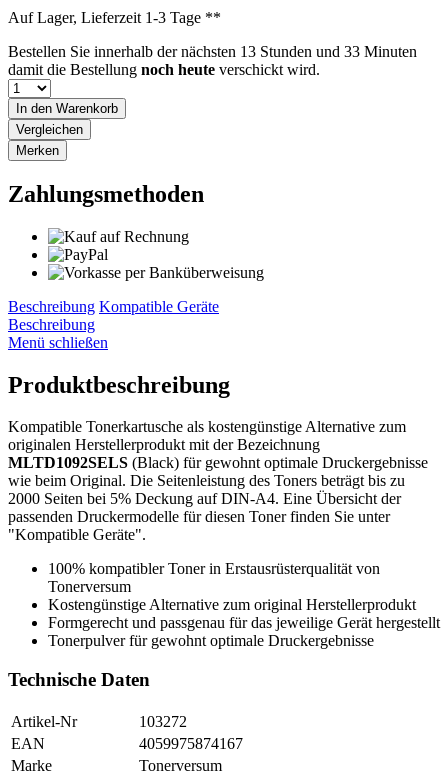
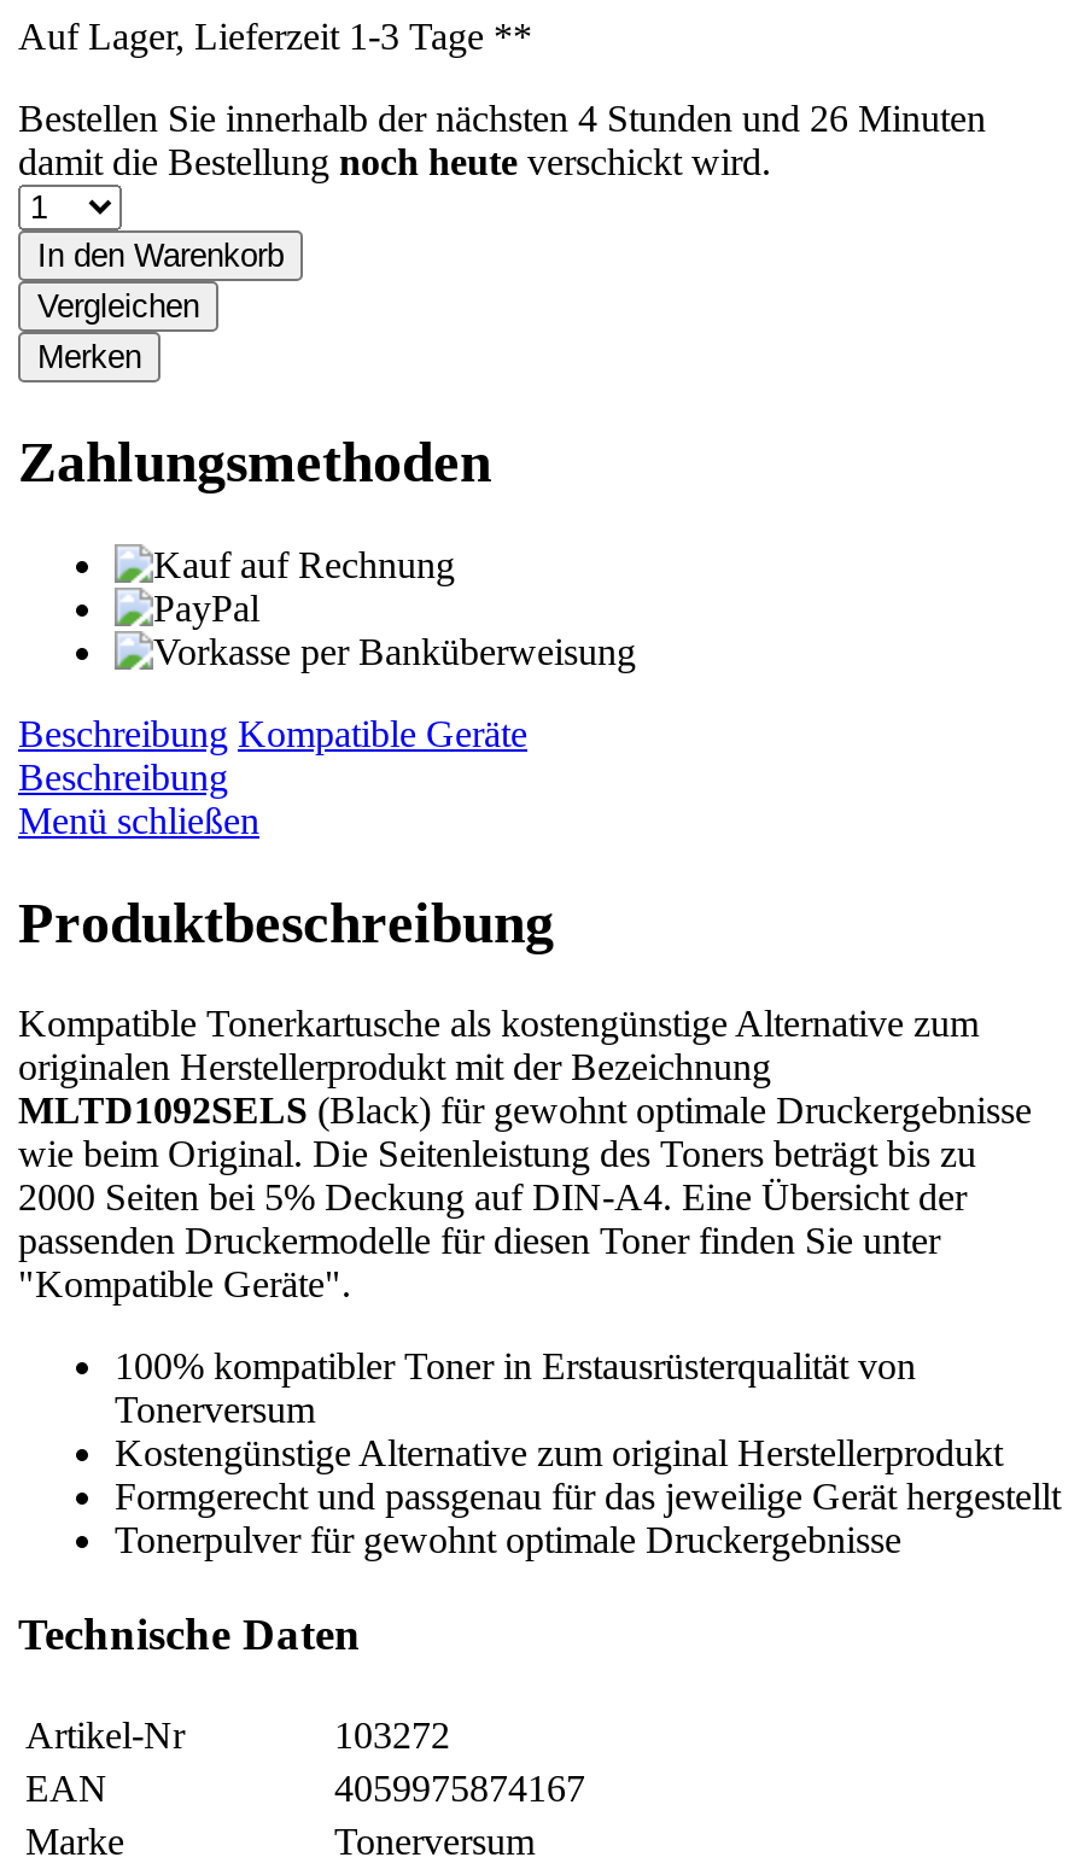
- Bestellen Sie innerhalb der nächsten 13 Stunden und 33 Minuten
+ Bestellen Sie innerhalb der nächsten 4 Stunden und 26 Minuten
